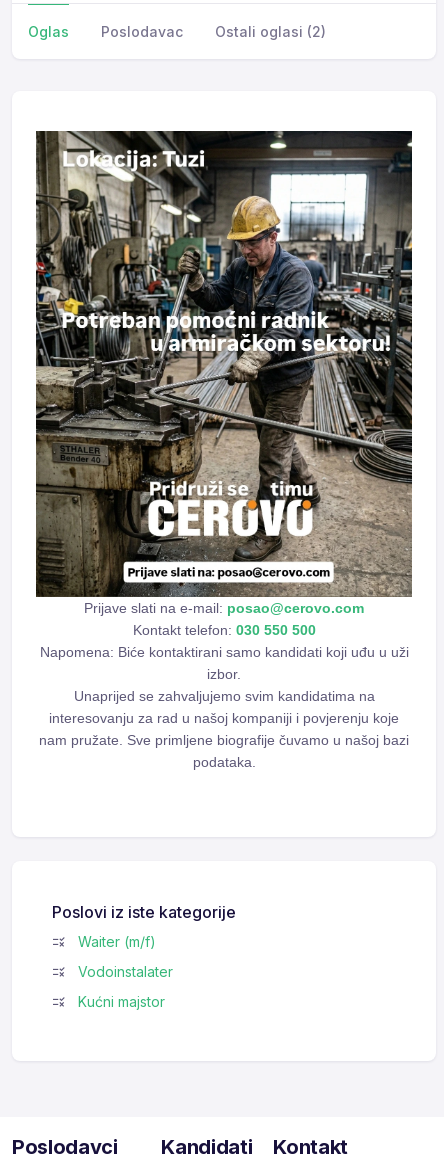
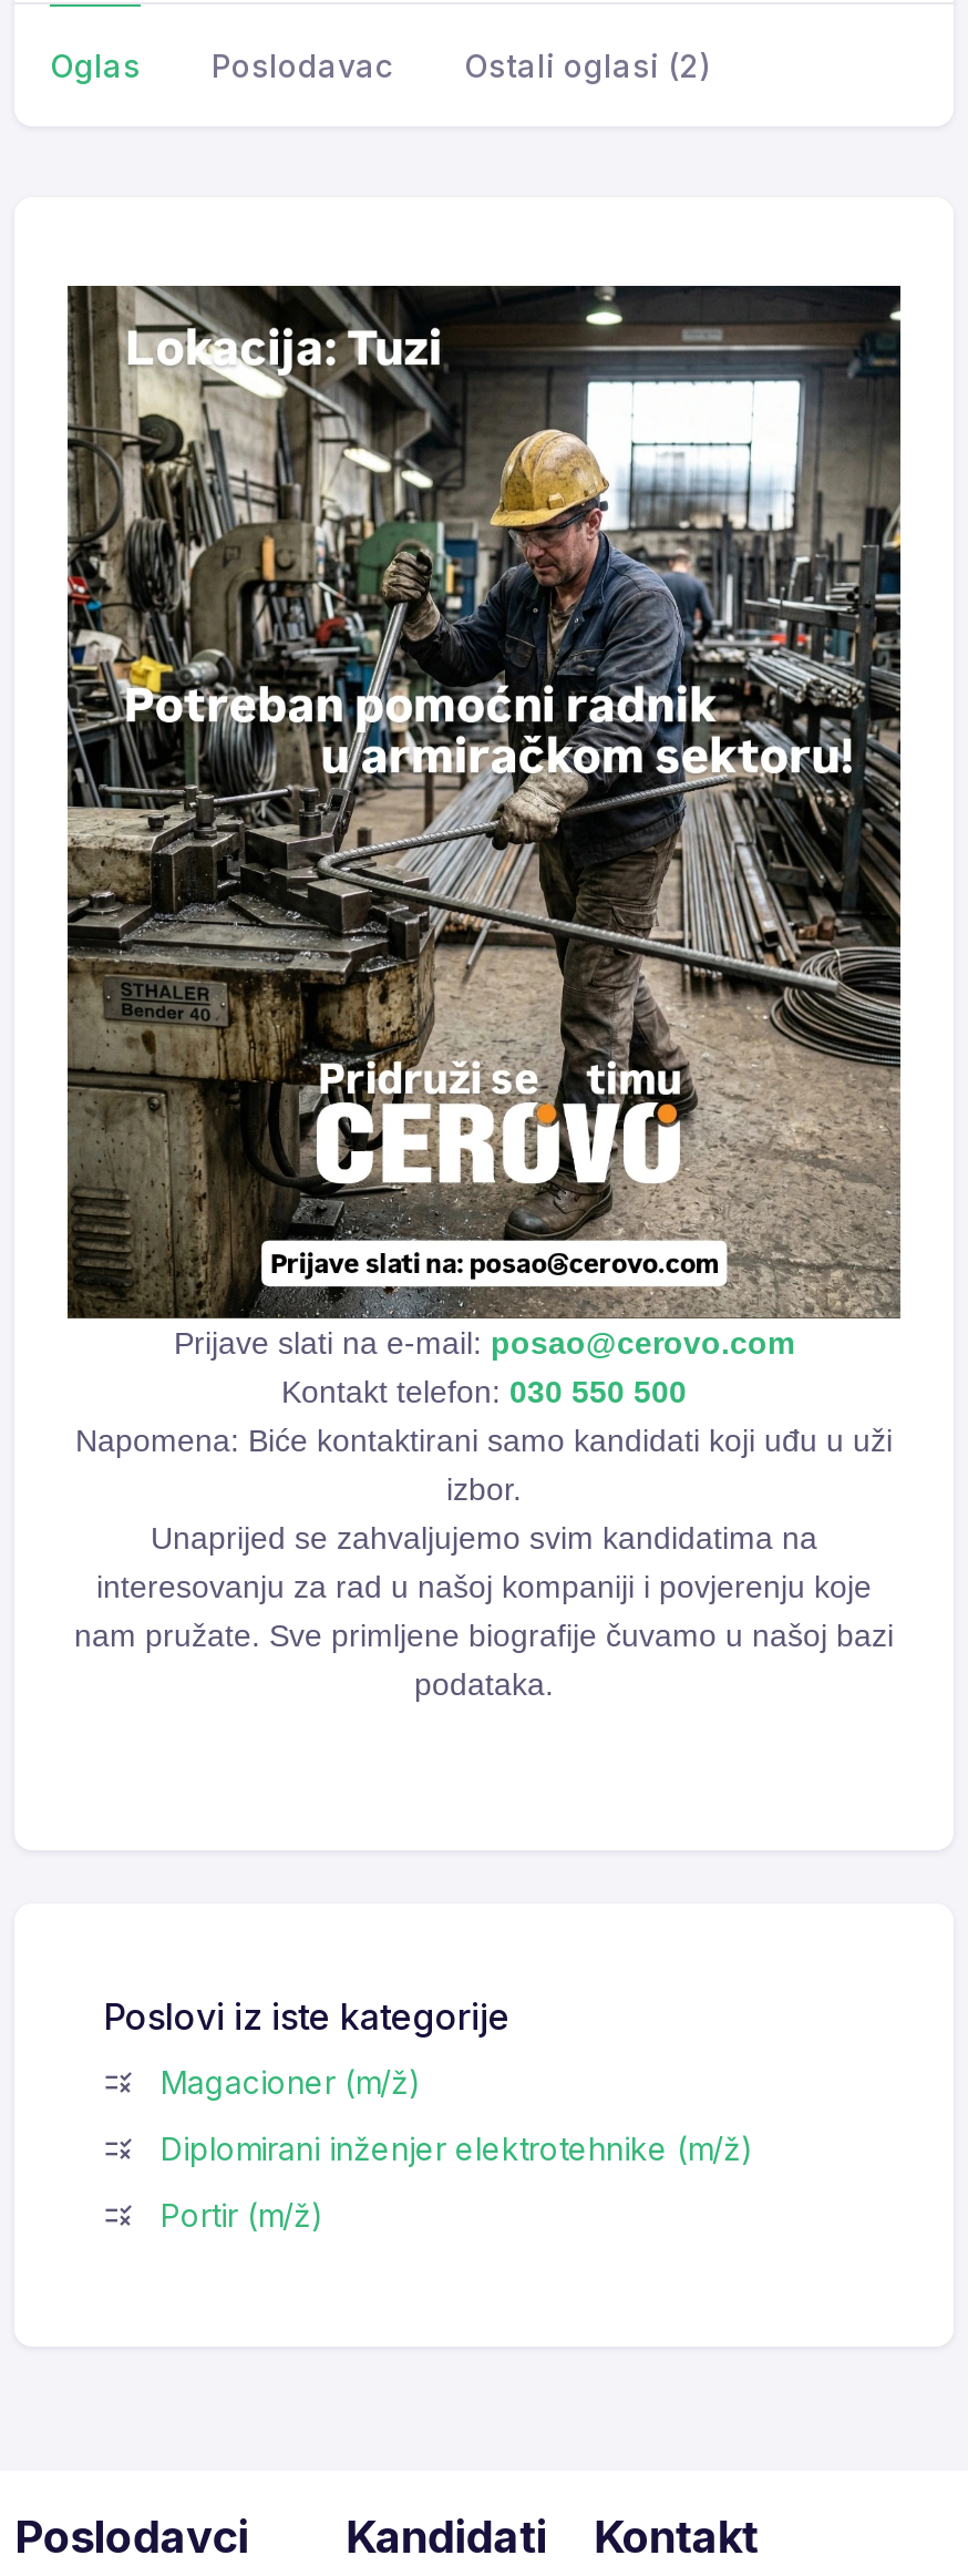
- Waiter (m/f)
+ Magacioner (m/ž)

- Vodoinstalater
+ Diplomirani inženjer elektrotehnike (m/ž)

- Kućni majstor
+ Portir (m/ž)
